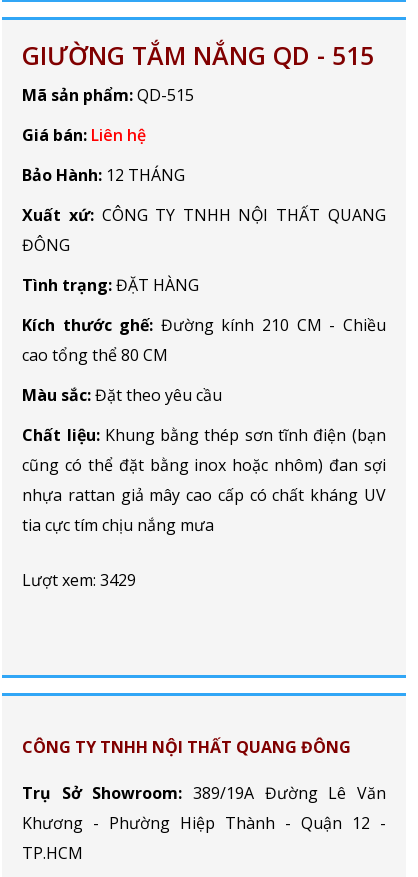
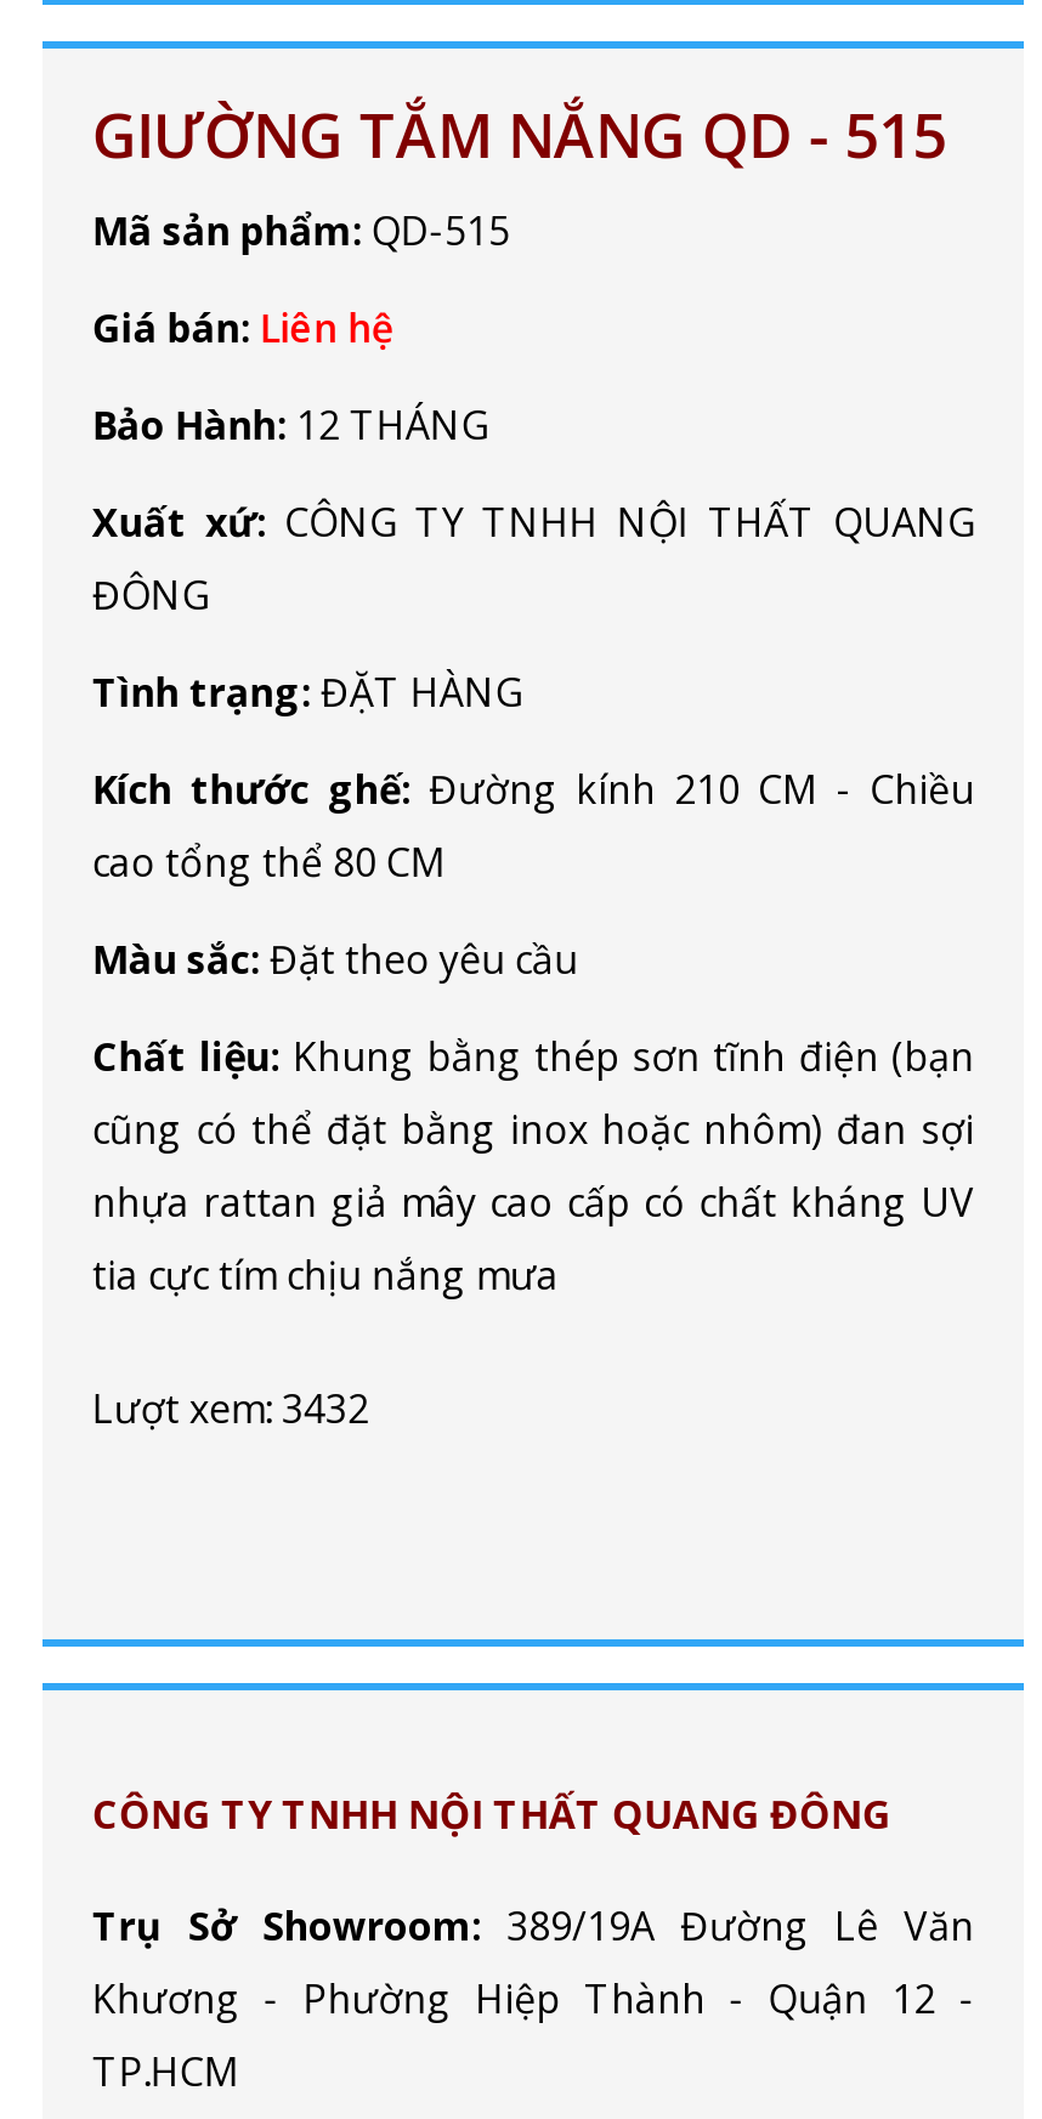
- Lượt xem: 3429
+ Lượt xem: 3432
